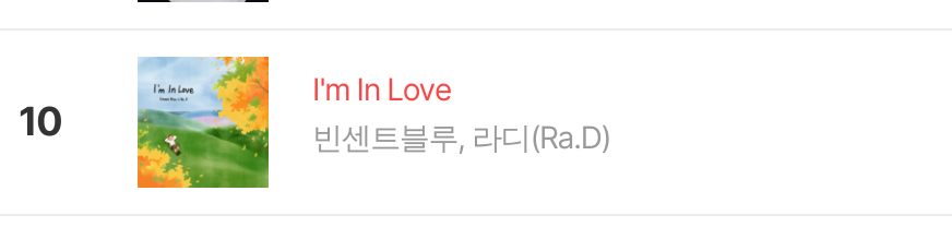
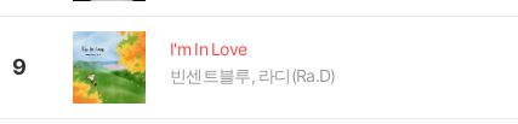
- 10
+ 9
